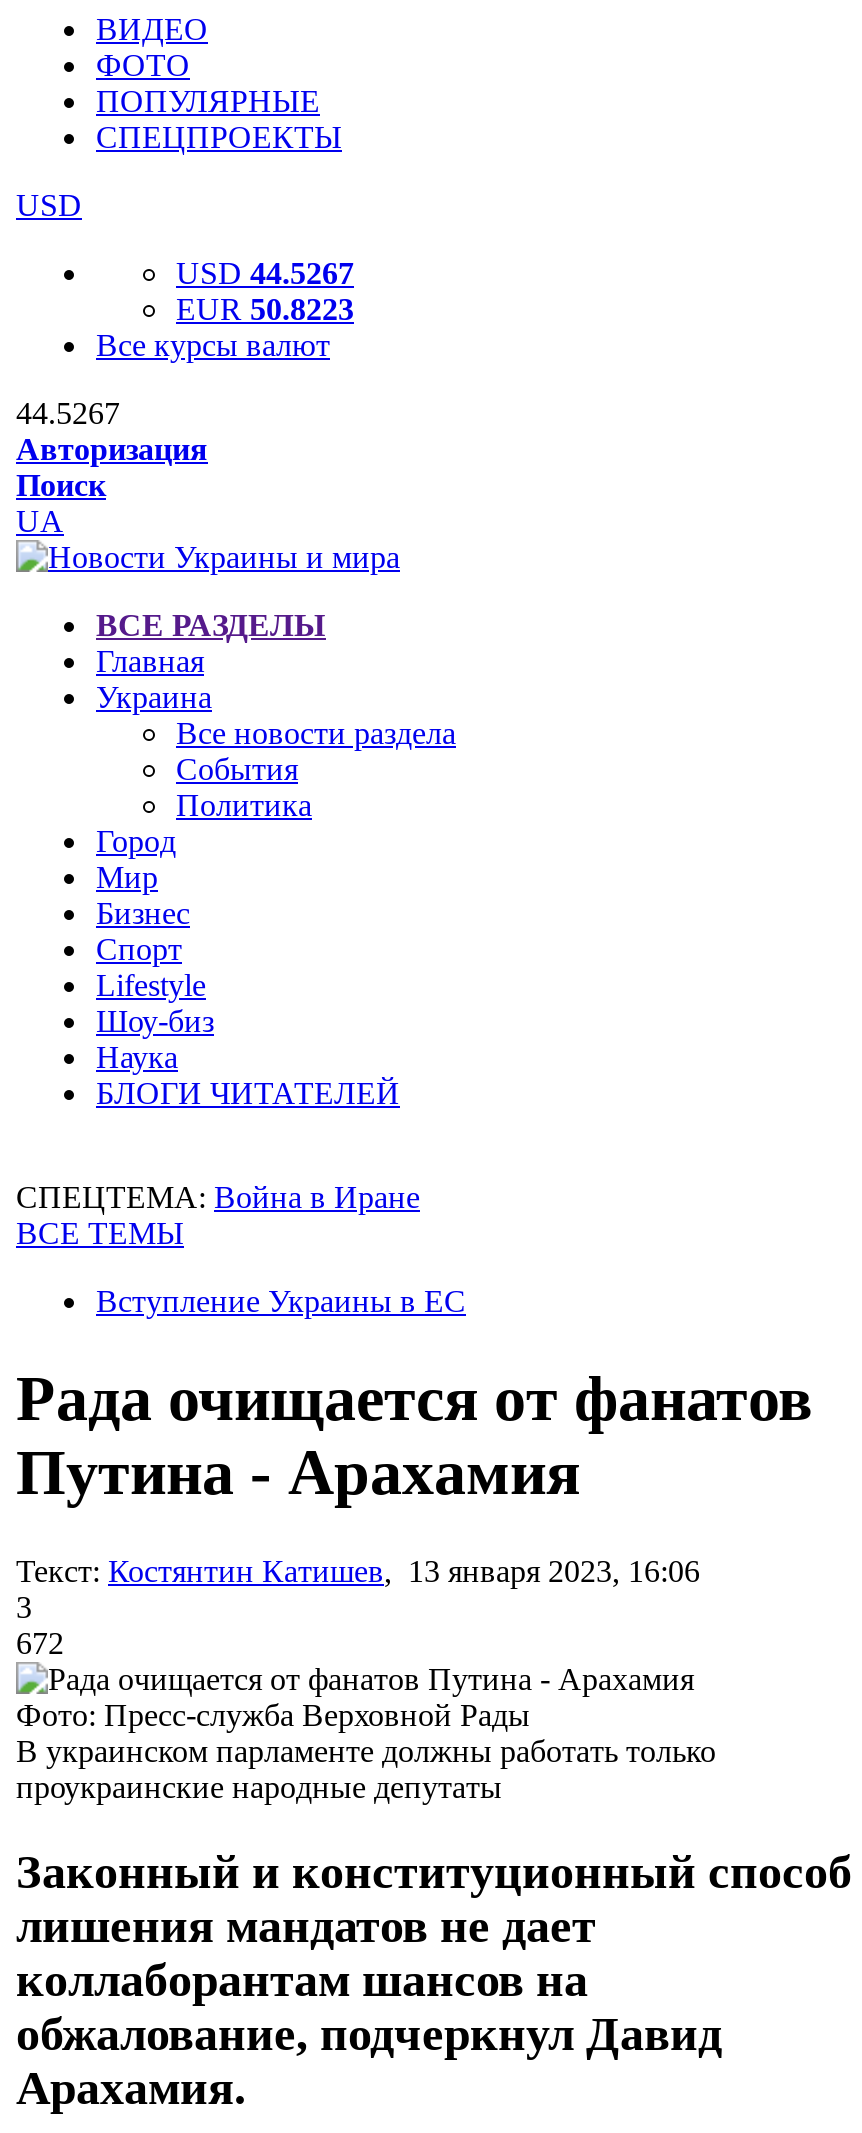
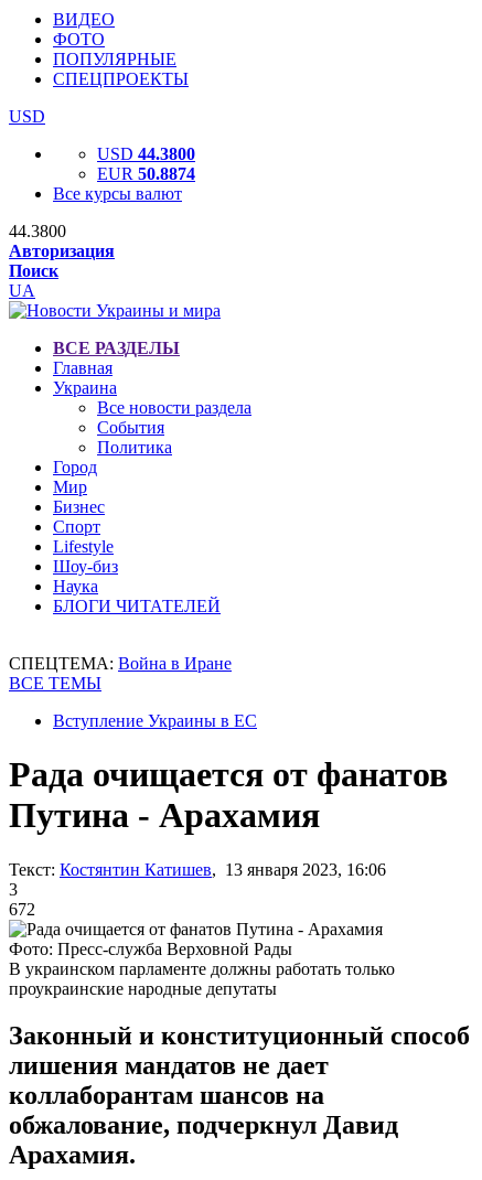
- USD 44.5267
+ USD 44.3800

- EUR 50.8223
+ EUR 50.8874

- 44.5267
+ 44.3800
